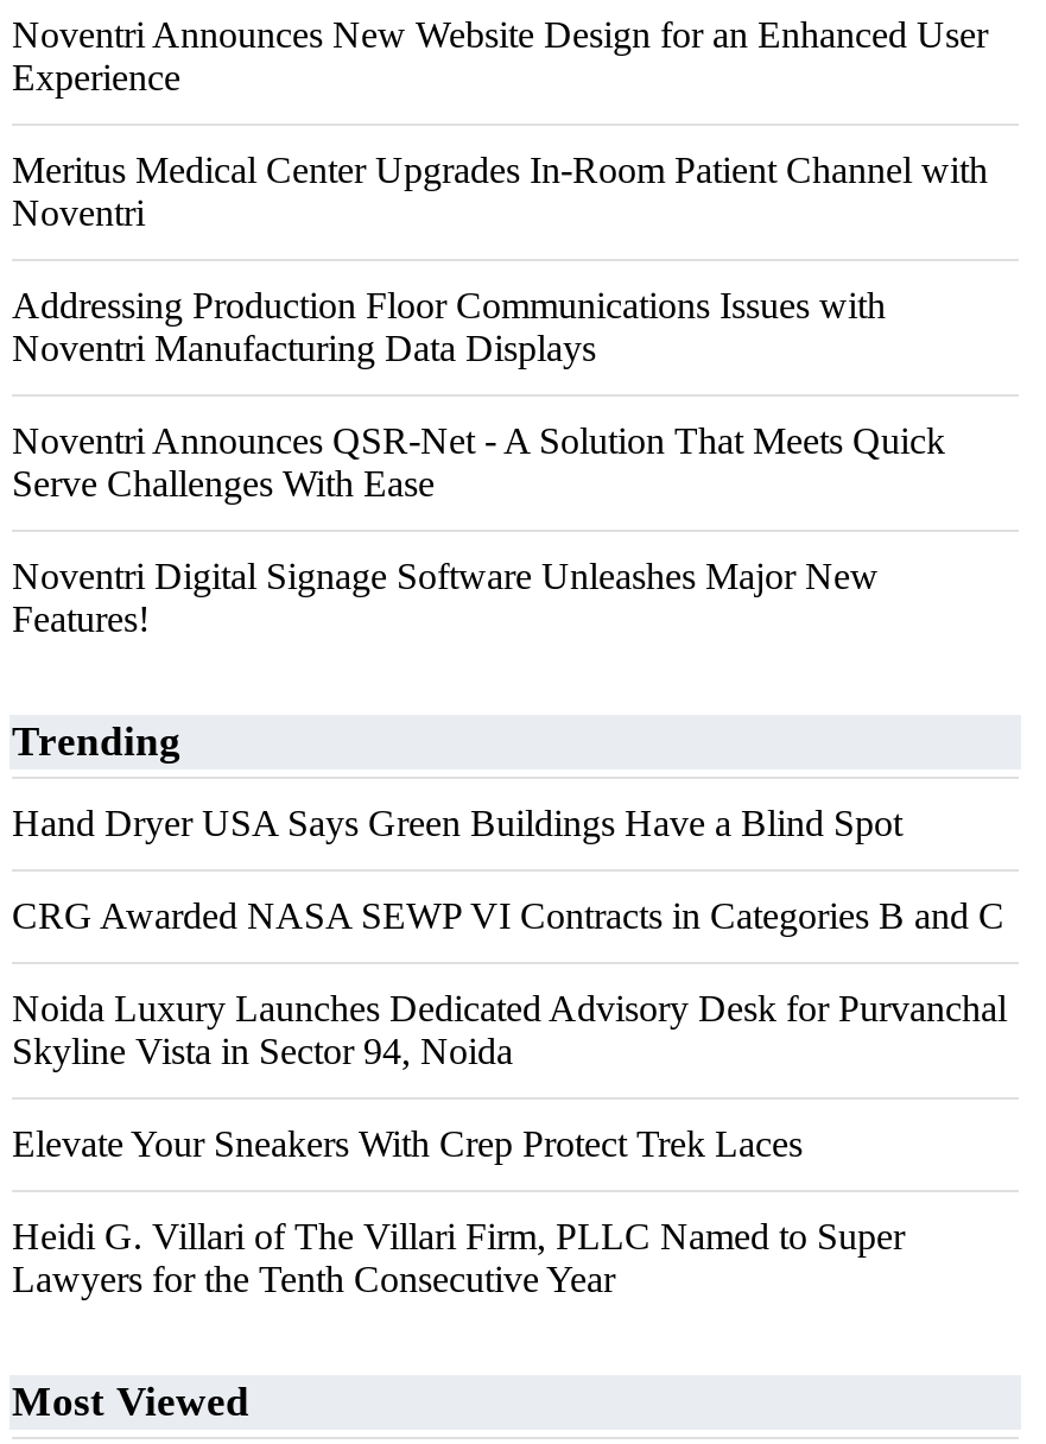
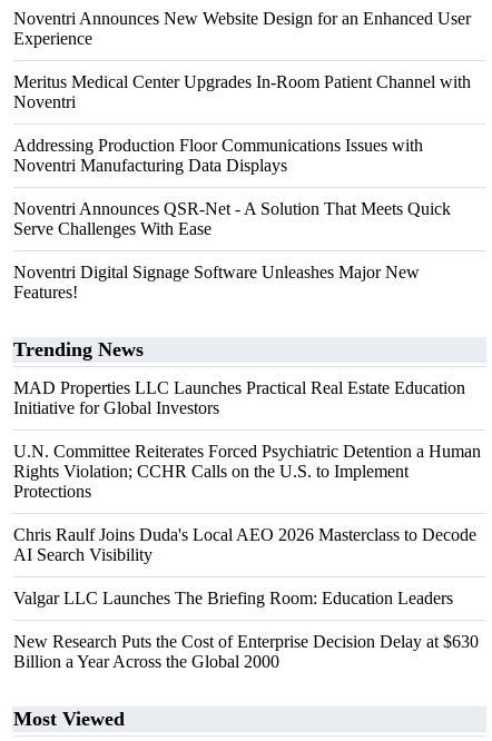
- Trending
+ Trending News

- Hand Dryer USA Says Green Buildings Have a Blind Spot
+ MAD Properties LLC Launches Practical Real Estate Education
+ Initiative for Global Investors

- CRG Awarded NASA SEWP VI Contracts in Categories B and C
+ U.N. Committee Reiterates Forced Psychiatric Detention a Human
+ Rights Violation; CCHR Calls on the U.S. to Implement
+ Protections

- Noida Luxury Launches Dedicated Advisory Desk for Purvanchal
- Skyline Vista in Sector 94, Noida
+ Chris Raulf Joins Duda's Local AEO 2026 Masterclass to Decode
+ AI Search Visibility

- Elevate Your Sneakers With Crep Protect Trek Laces
+ Valgar LLC Launches The Briefing Room: Education Leaders

- Heidi G. Villari of The Villari Firm, PLLC Named to Super
- Lawyers for the Tenth Consecutive Year
+ New Research Puts the Cost of Enterprise Decision Delay at $630
+ Billion a Year Across the Global 2000
